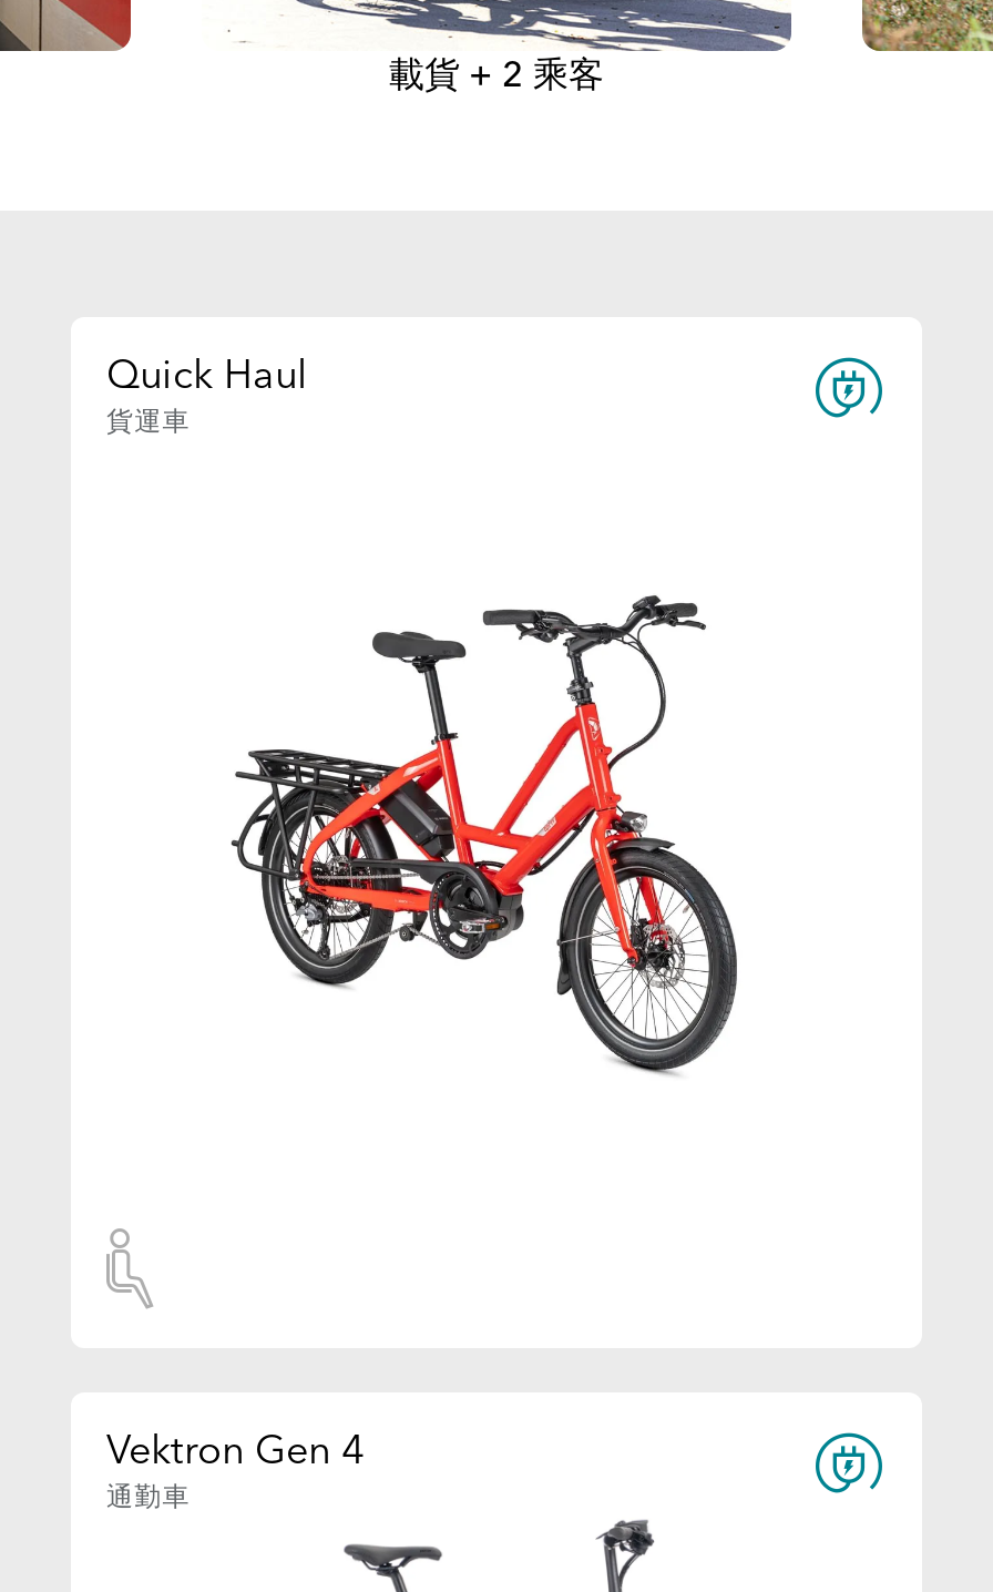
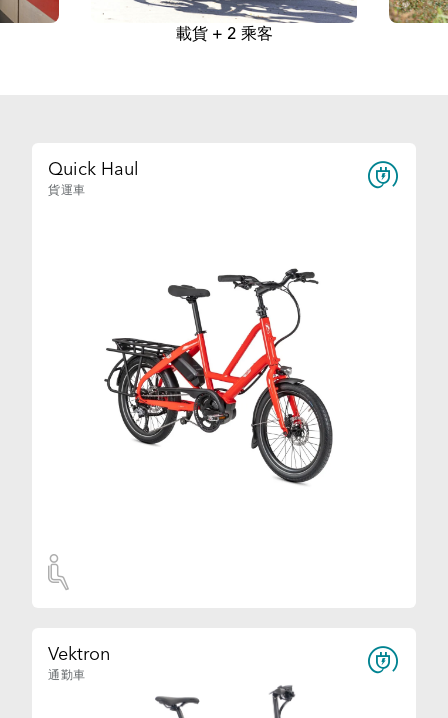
- Vektron Gen 4
+ Vektron
